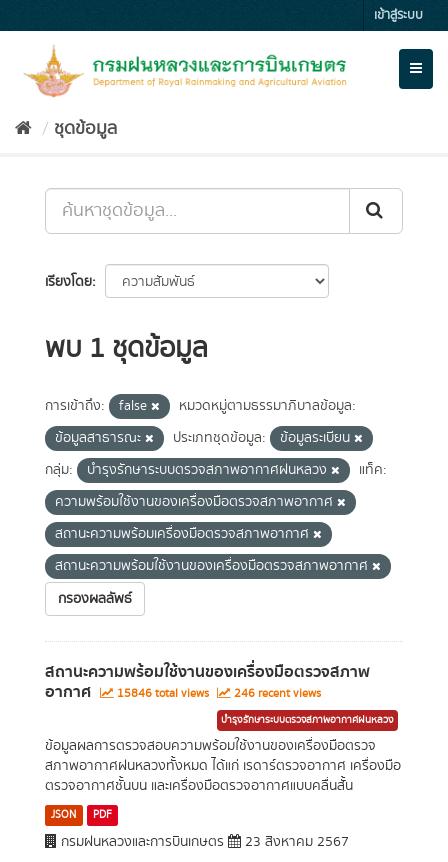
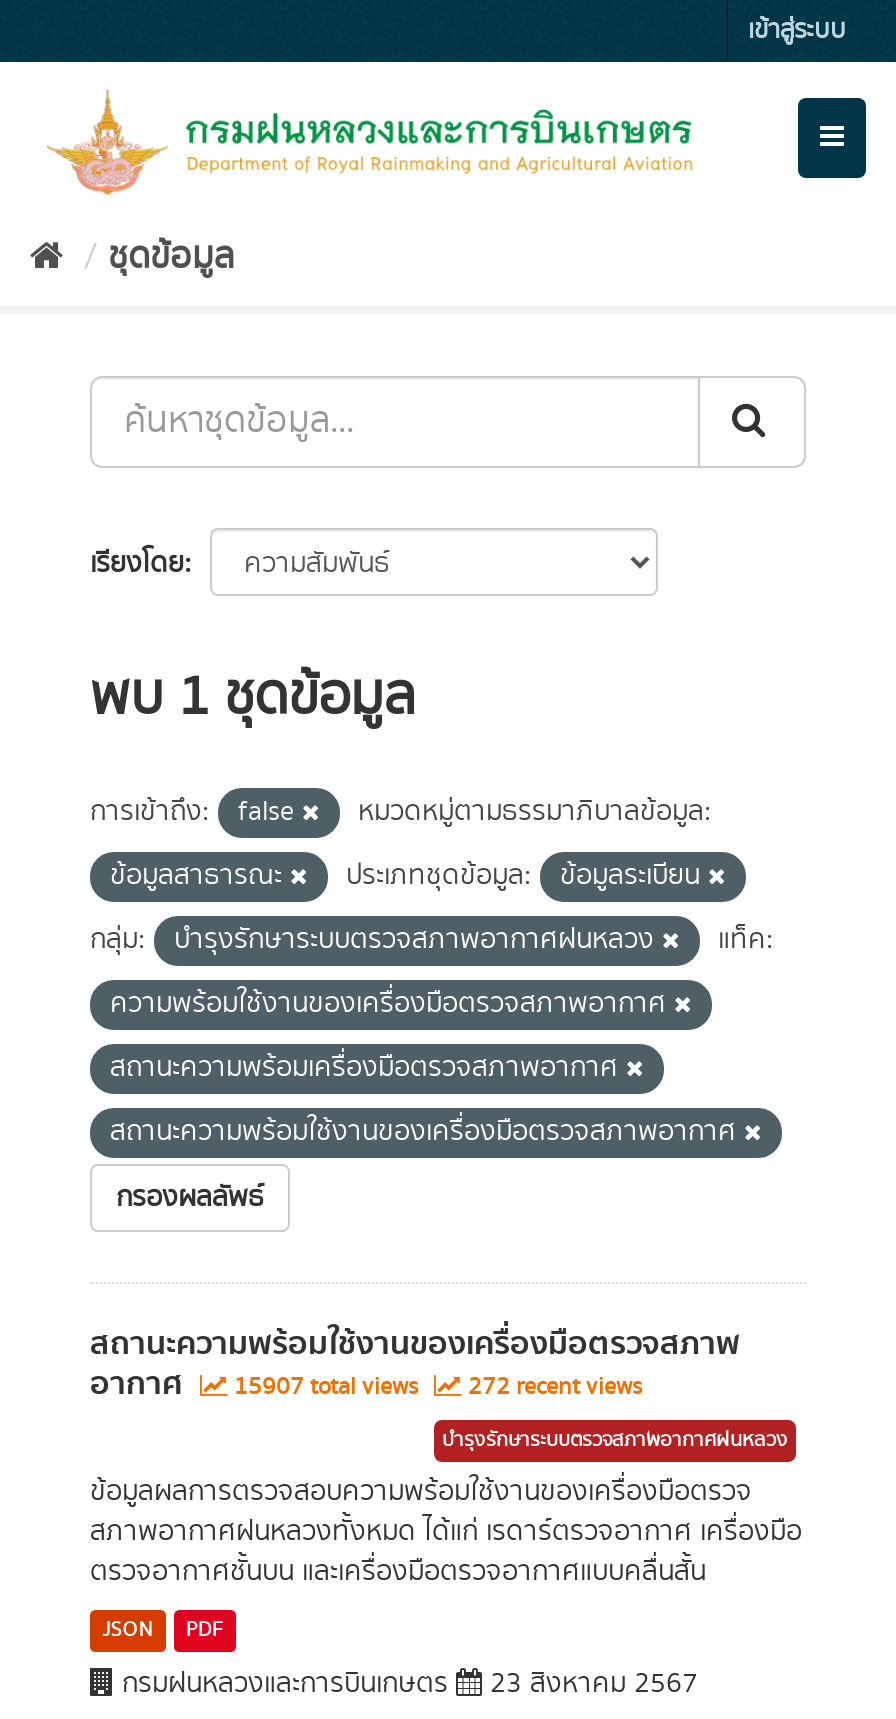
- 15846 total views
+ 15907 total views

- 246 recent views
+ 272 recent views
